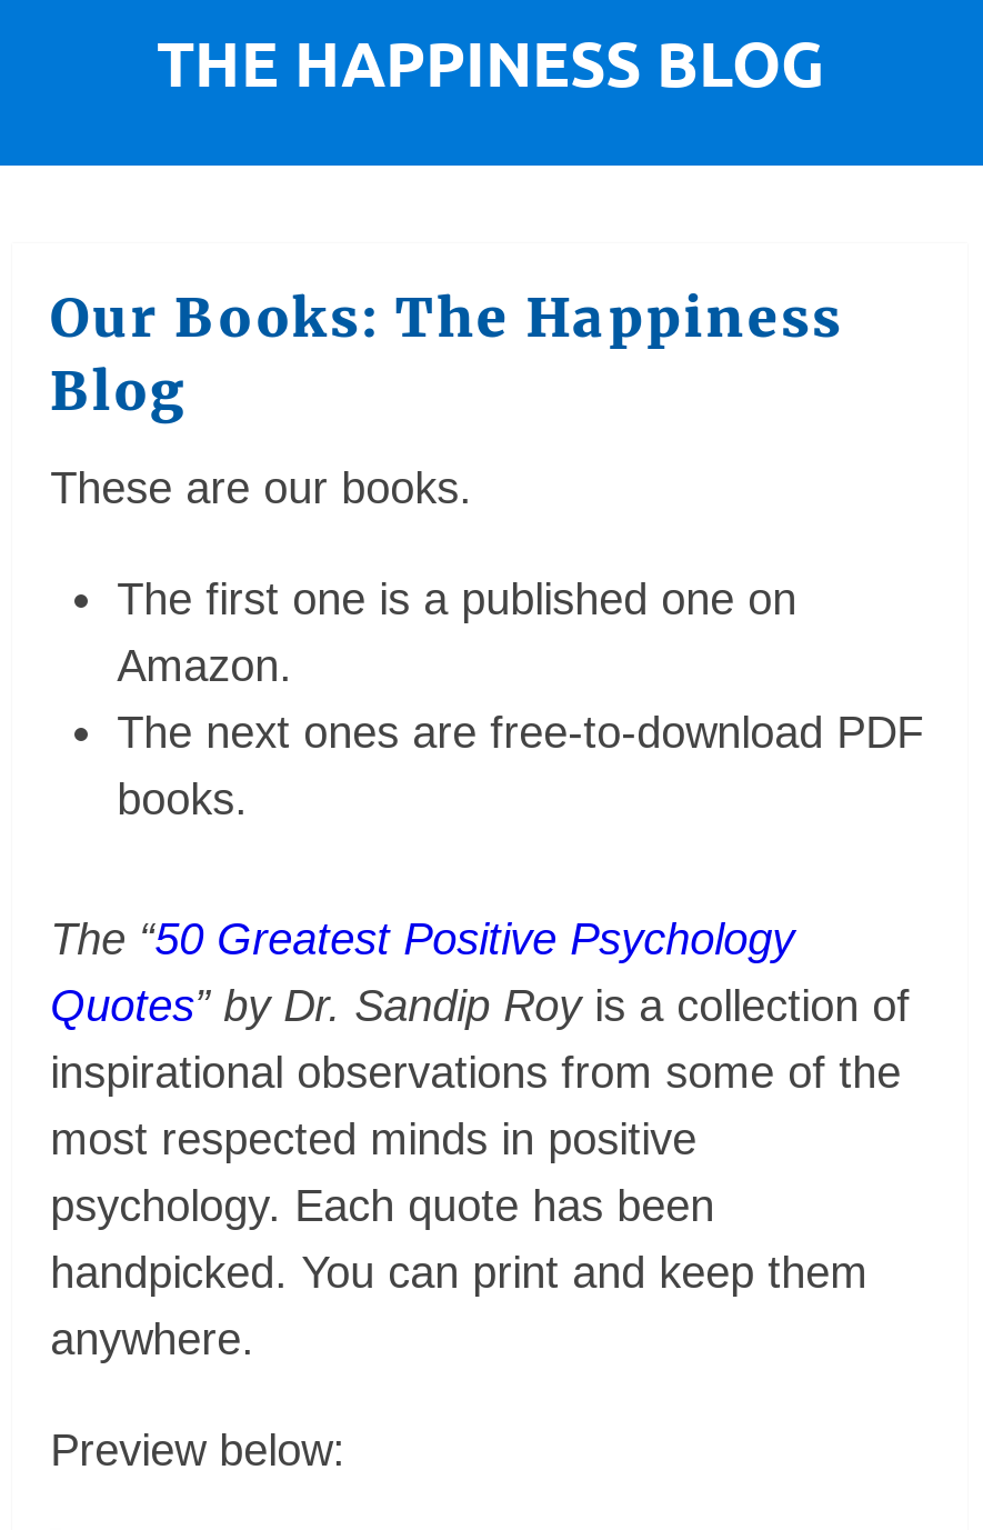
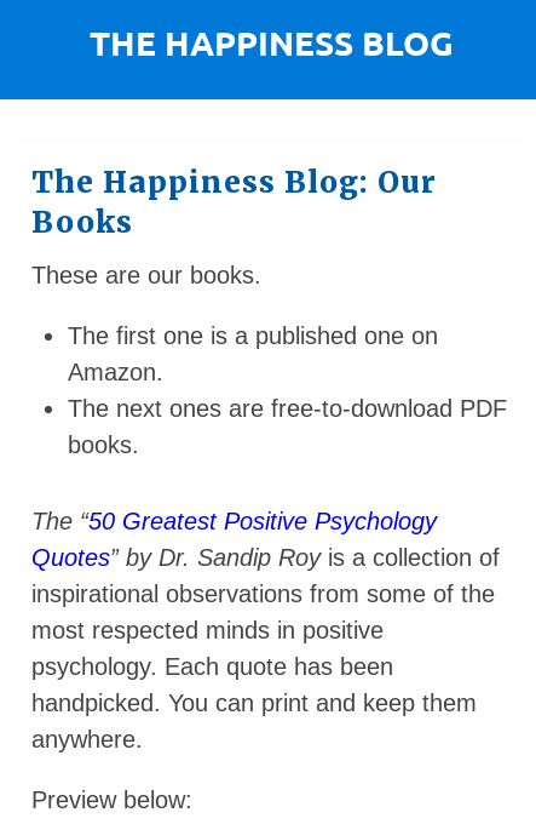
- Our Books: The Happiness
- Blog
+ The Happiness Blog: Our
+ Books
